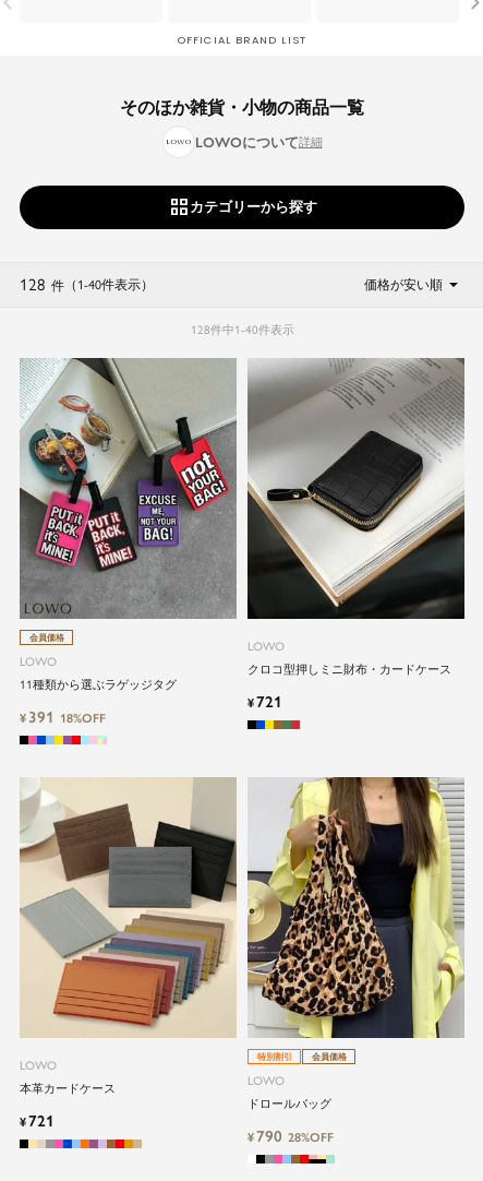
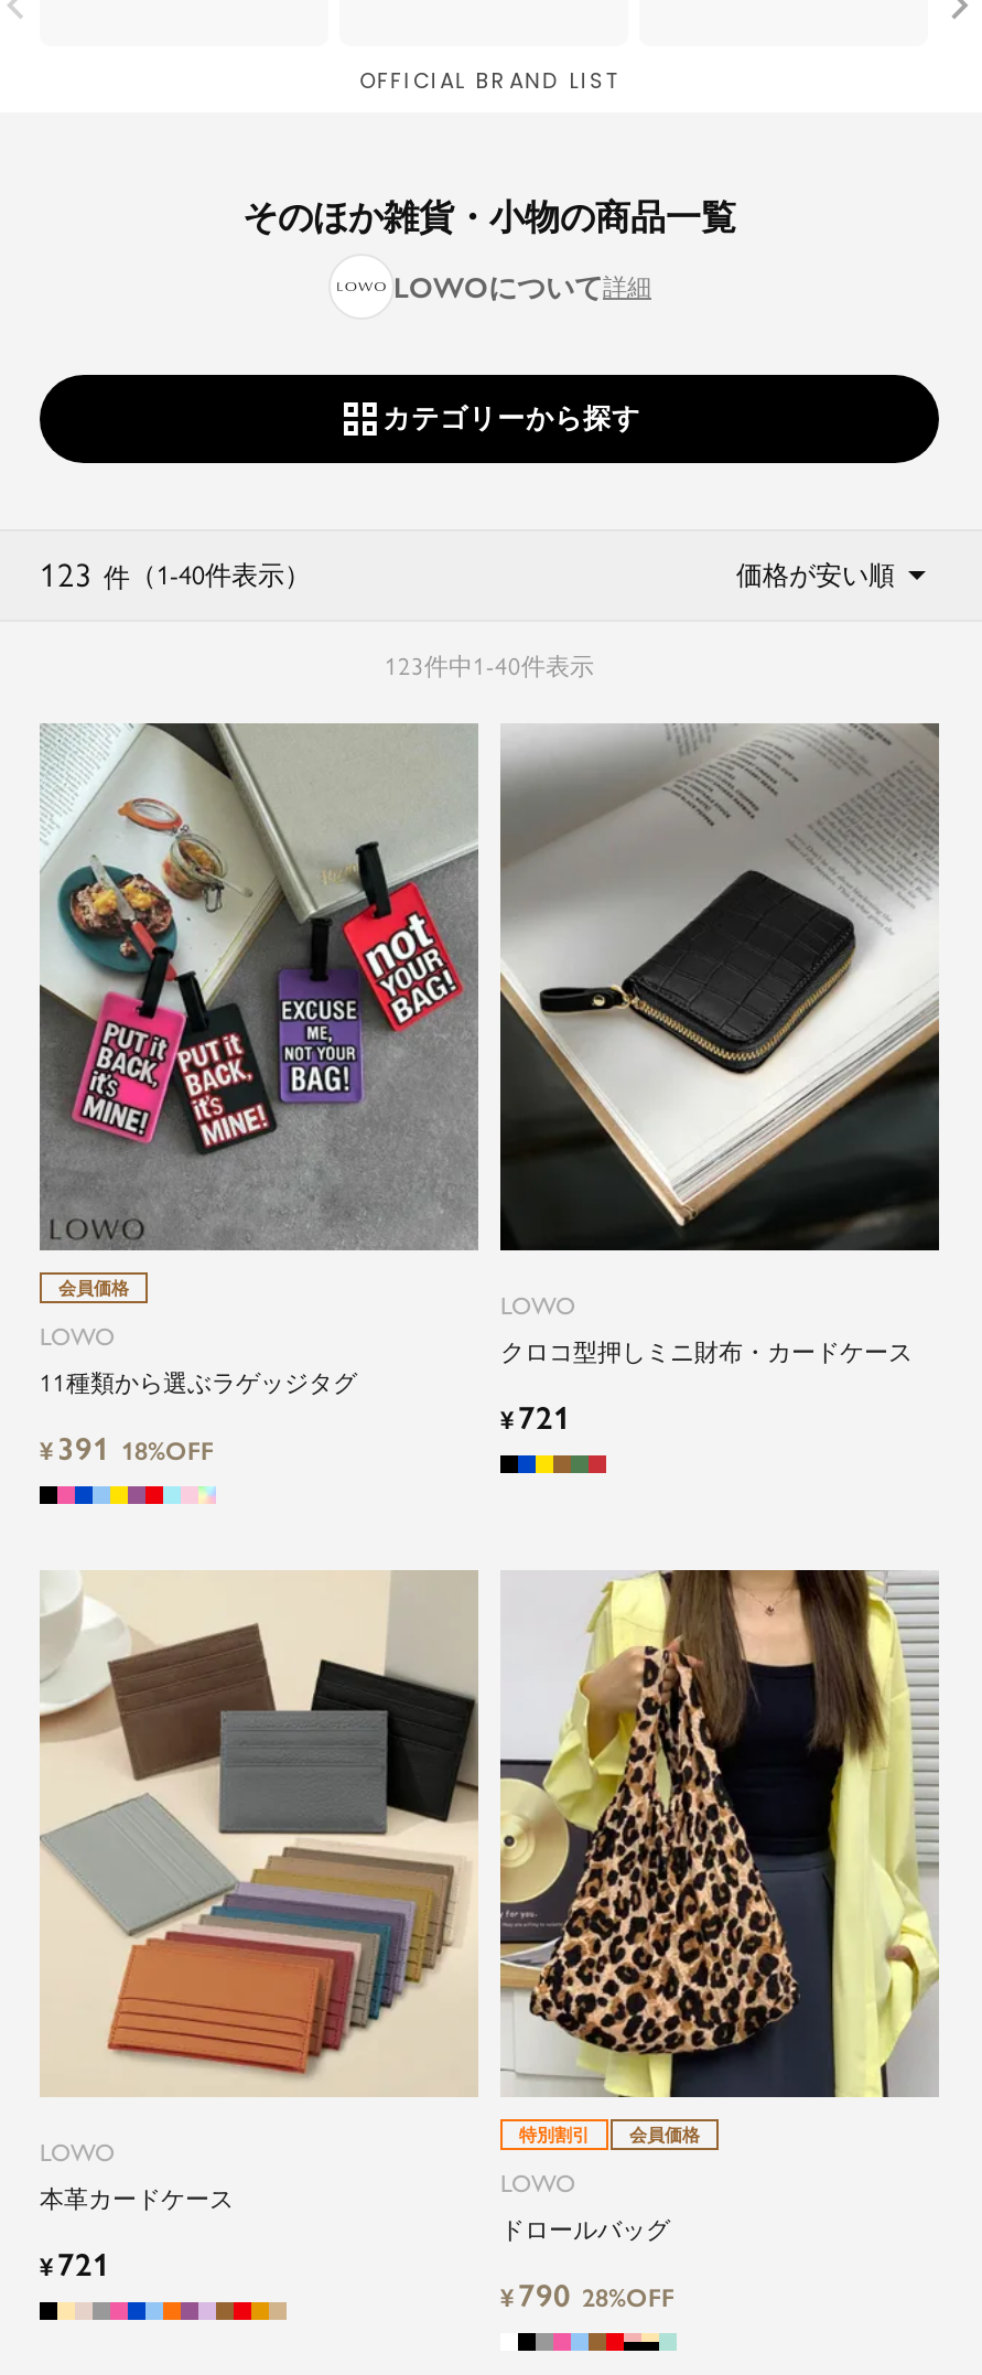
- 128 件（1-40件表示）
+ 123 件（1-40件表示）

- 128件中1 -40件表示
+ 123件中1 -40件表示
